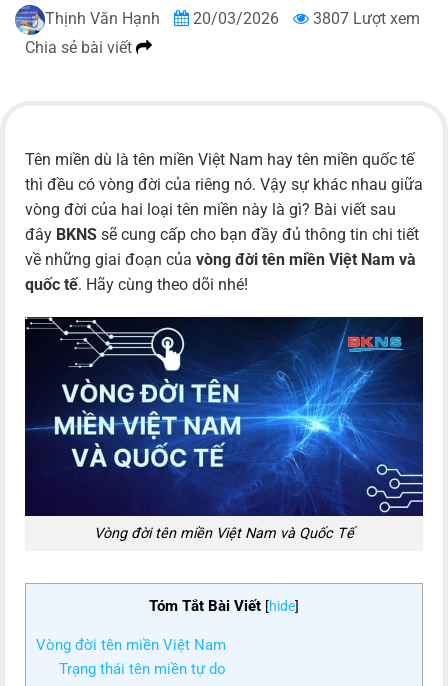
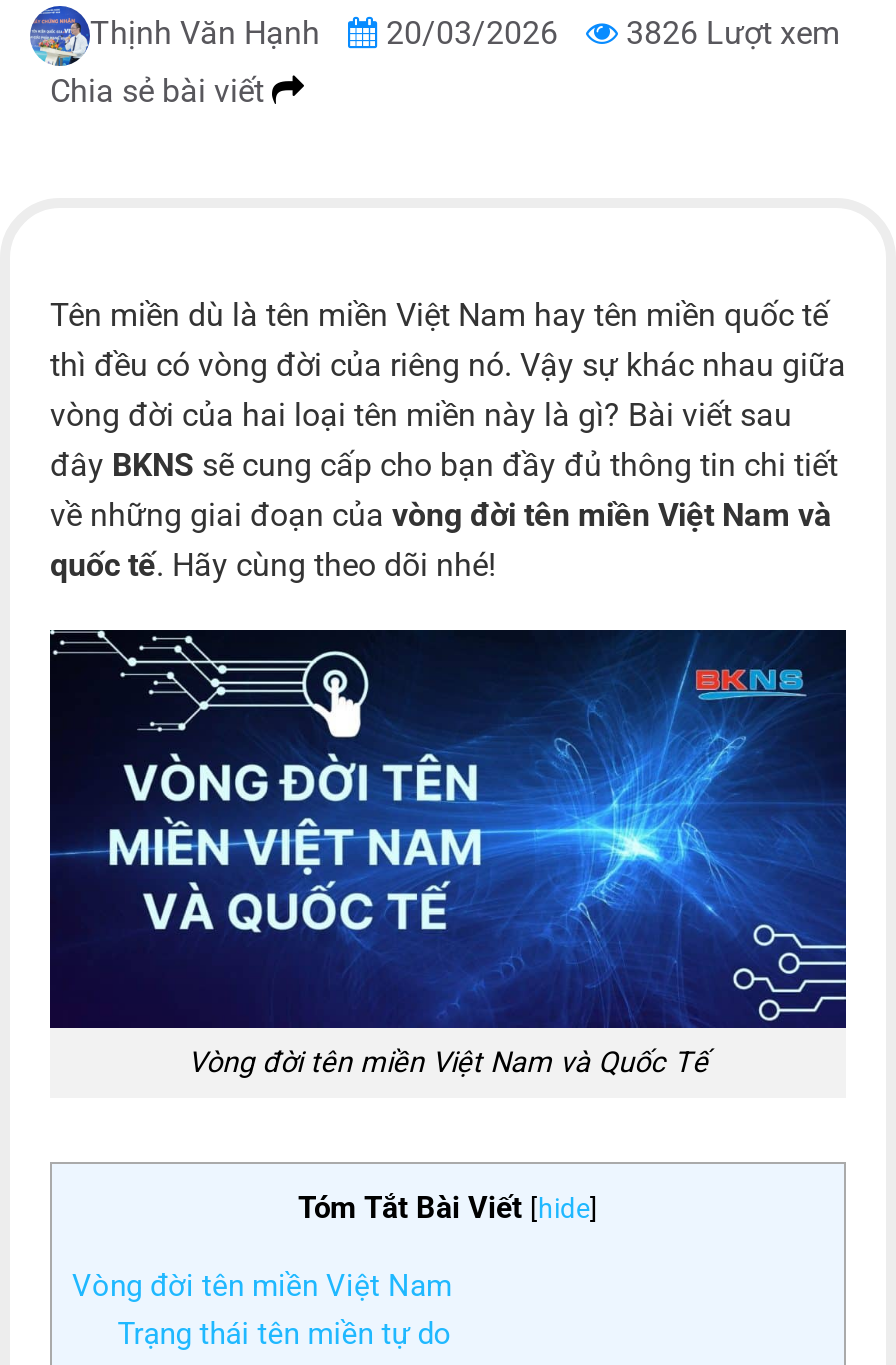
- Thịnh Văn Hạnh 20/03/2026 3807 Lượt xem
+ Thịnh Văn Hạnh 20/03/2026 3826 Lượt xem
